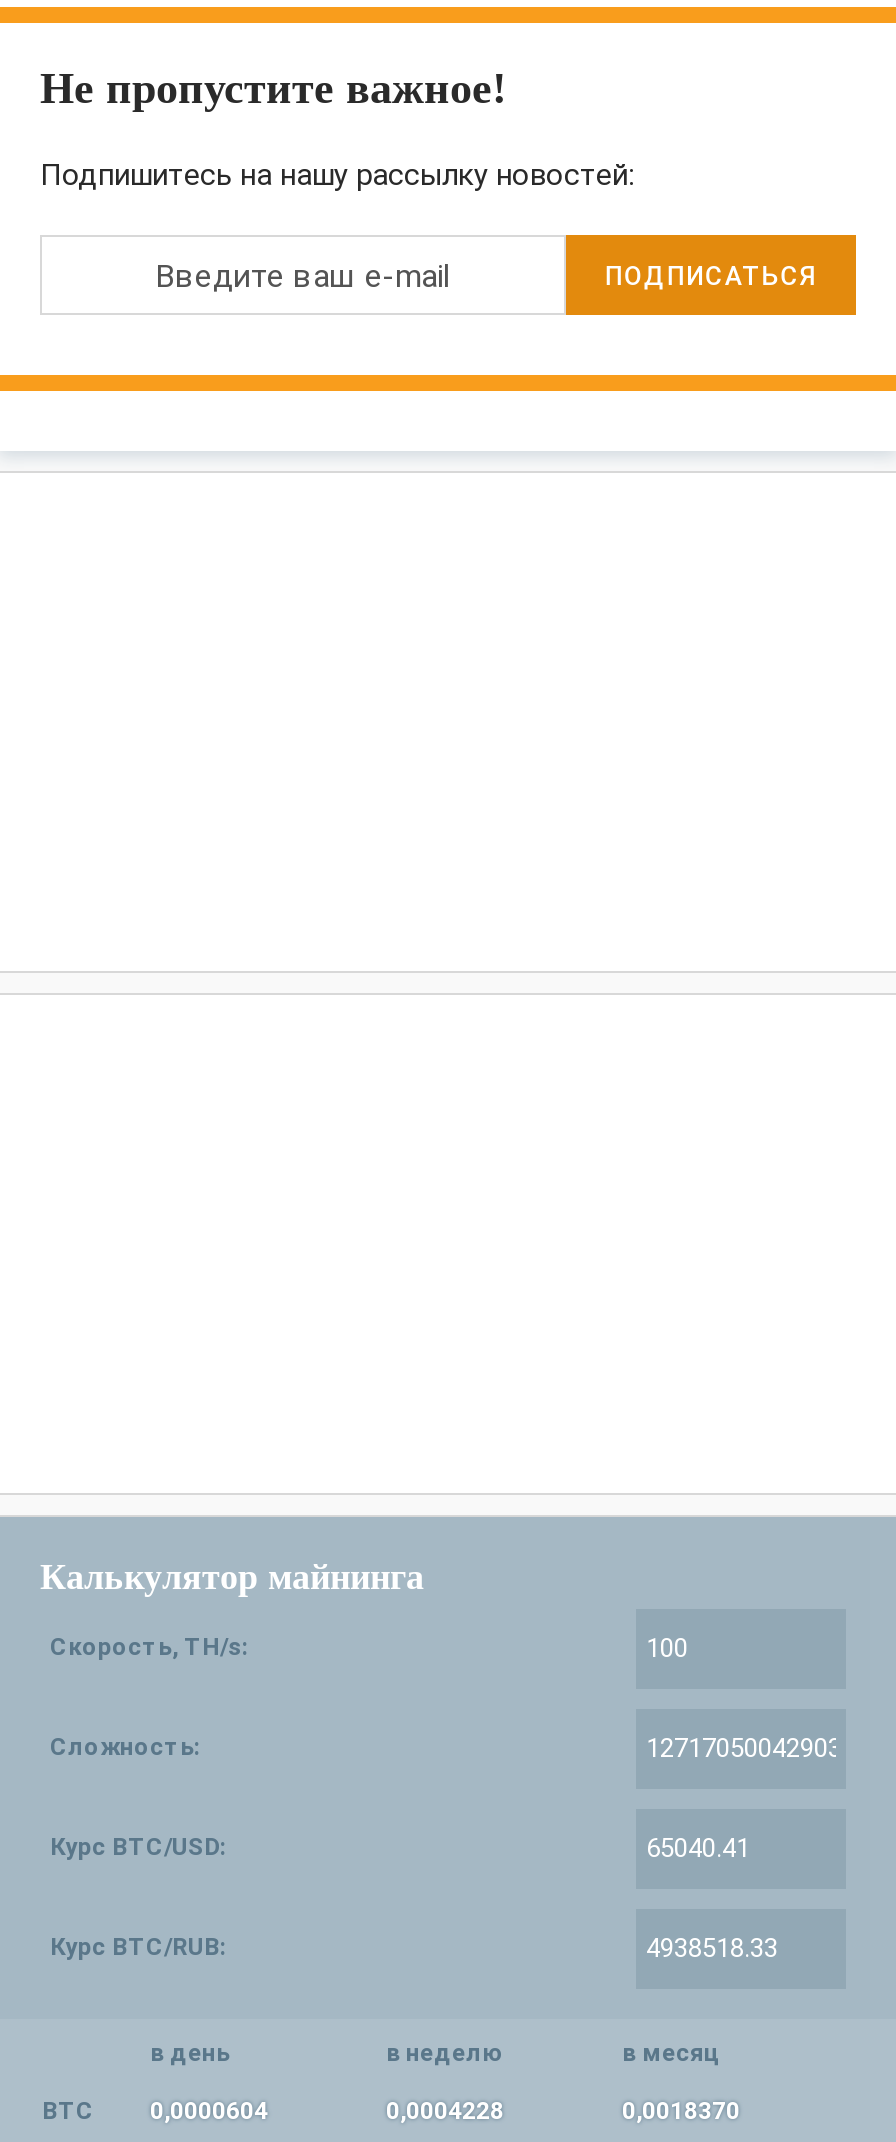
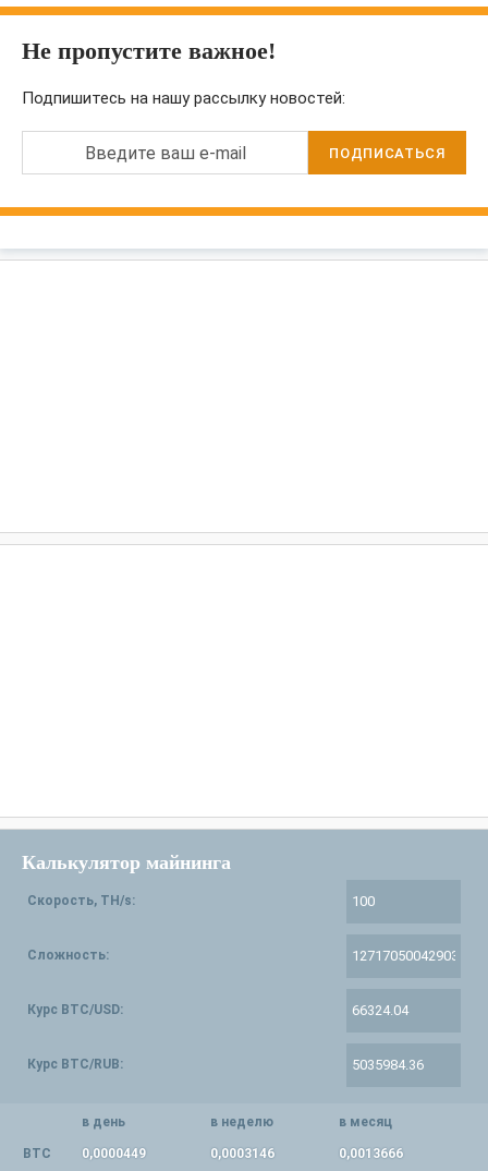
- BTC 0,0000604
+ BTC 0,0000449

- 0,0004228
+ 0,0003146

- 0,0018370
+ 0,0013666
